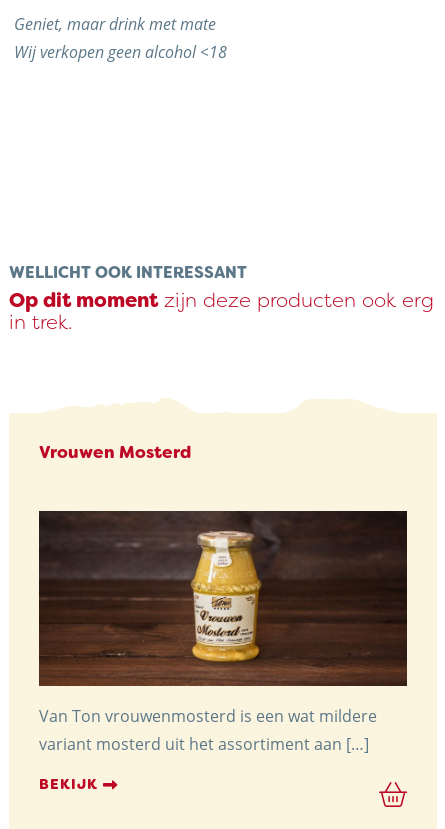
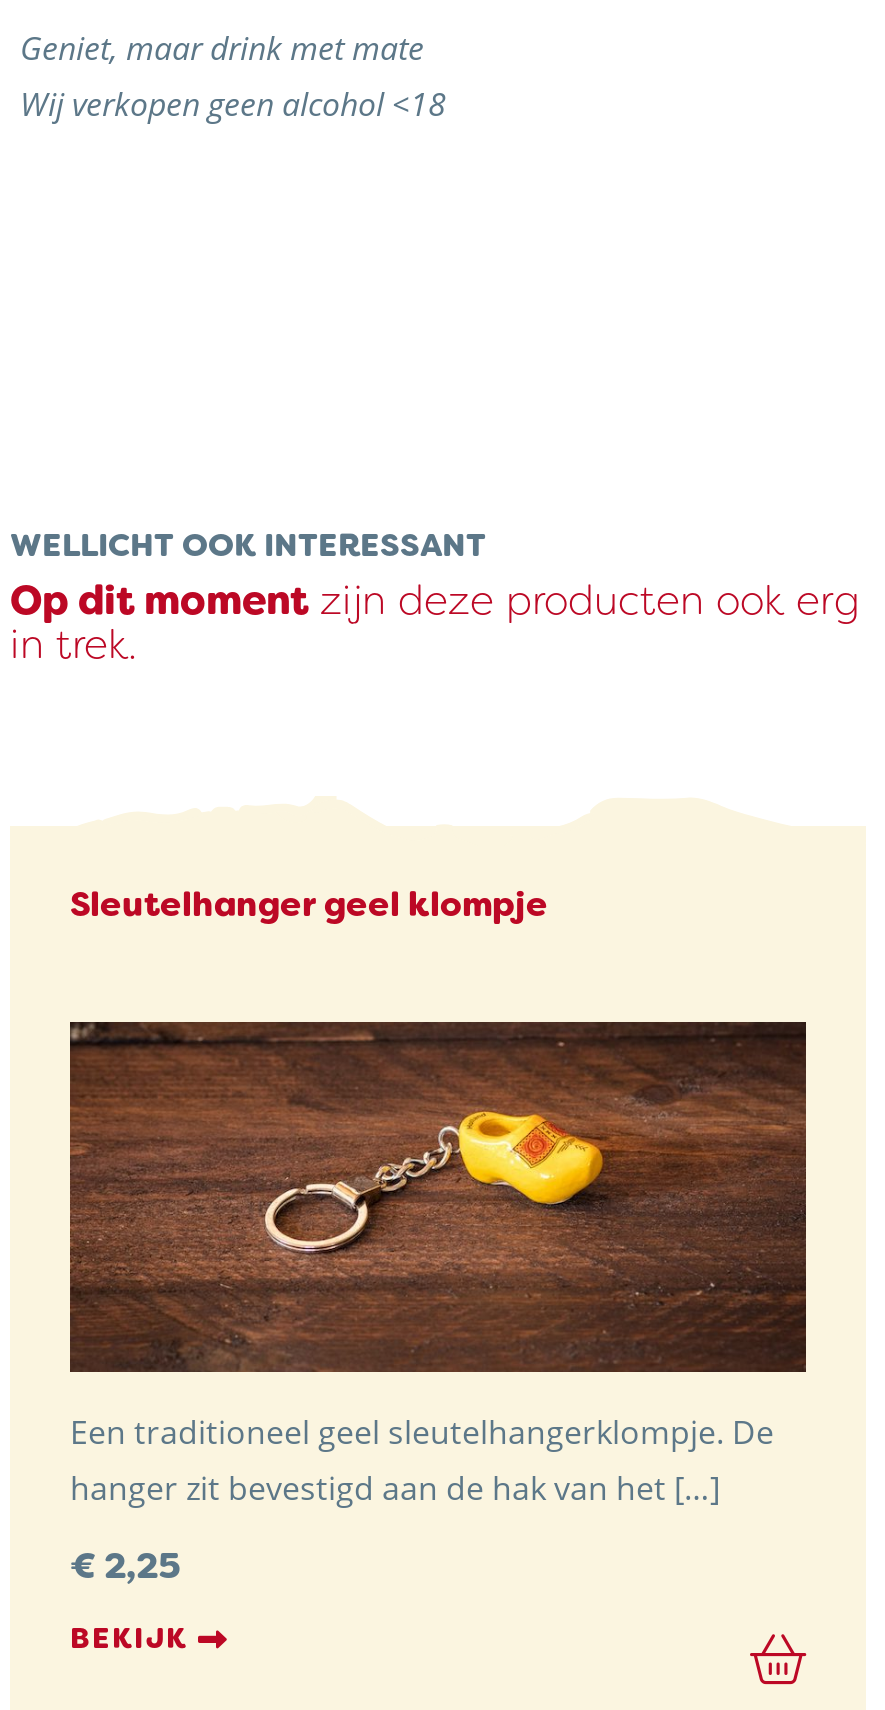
- Vrouwen Mosterd
+ Sleutelhanger geel klompje

- [image]
+ [image]

- Van Ton vrouwenmosterd is een wat mildere
- variant mosterd uit het assortiment aan […]
+ Een traditioneel geel sleutelhangerklompje. De
+ hanger zit bevestigd aan de hak van het […]
+ €2,25
